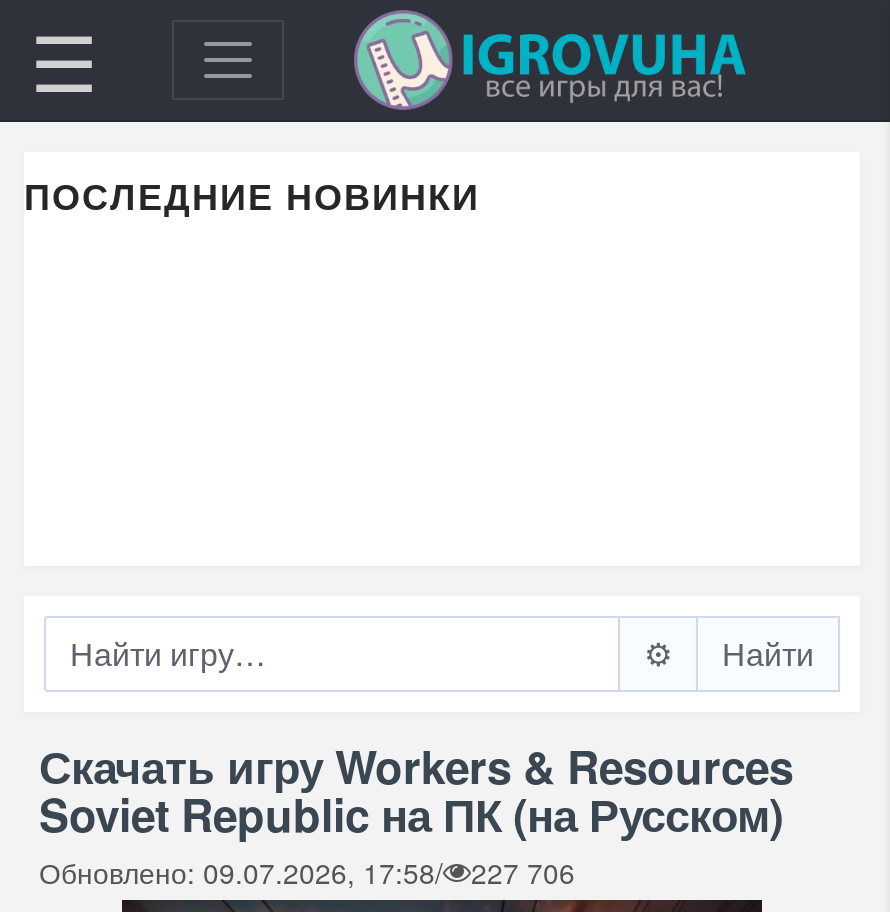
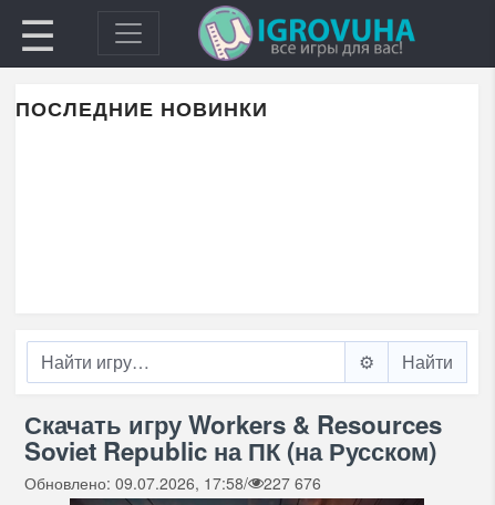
- Обновлено: 09.07.2026, 17:58/ 227 706
+ Обновлено: 09.07.2026, 17:58/ 227 676
